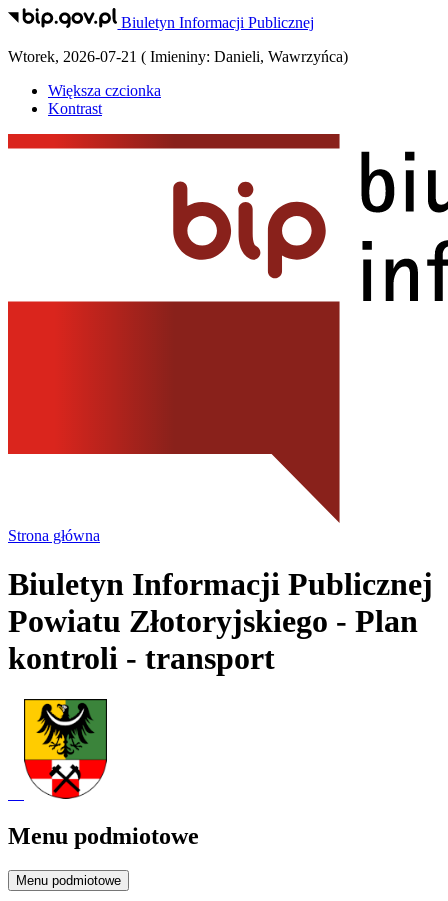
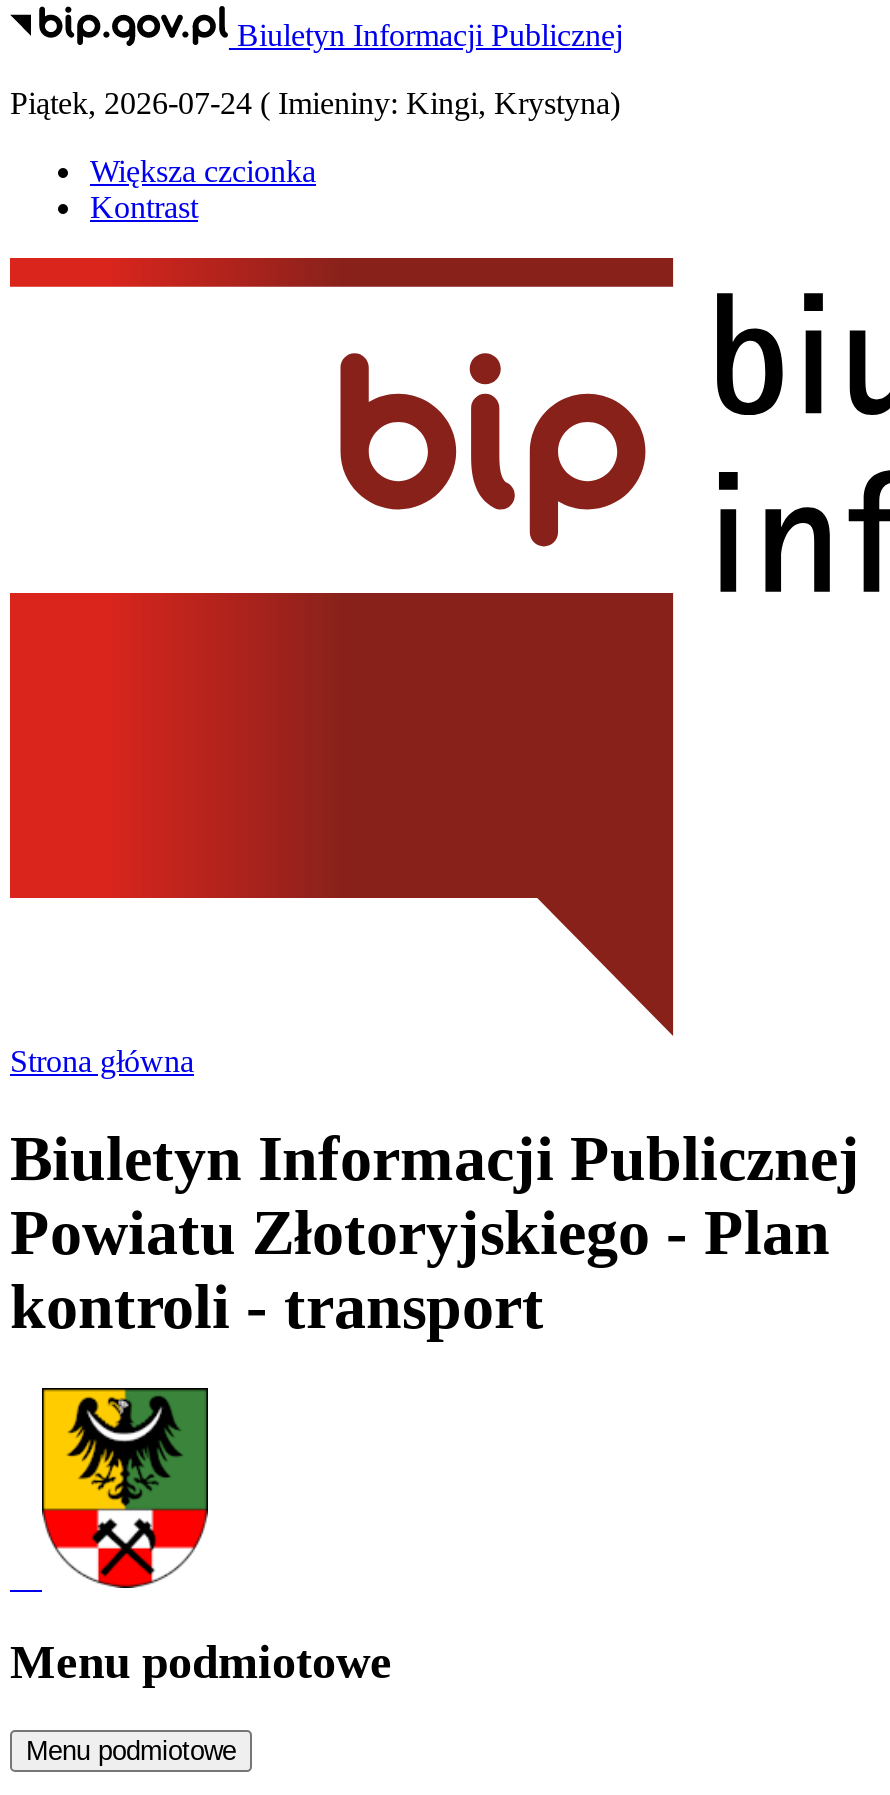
- Wtorek, 2026-07-21 (Imieniny: Danieli, Wawrzyńca)
+ Piątek, 2026-07-24 (Imieniny: Kingi, Krystyna)
